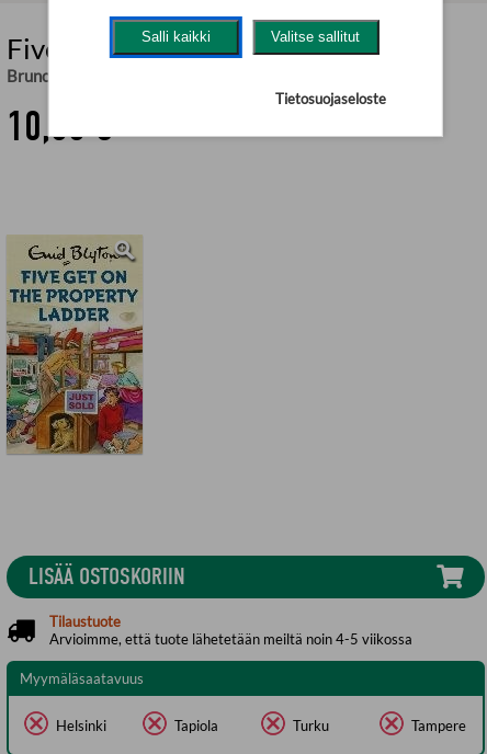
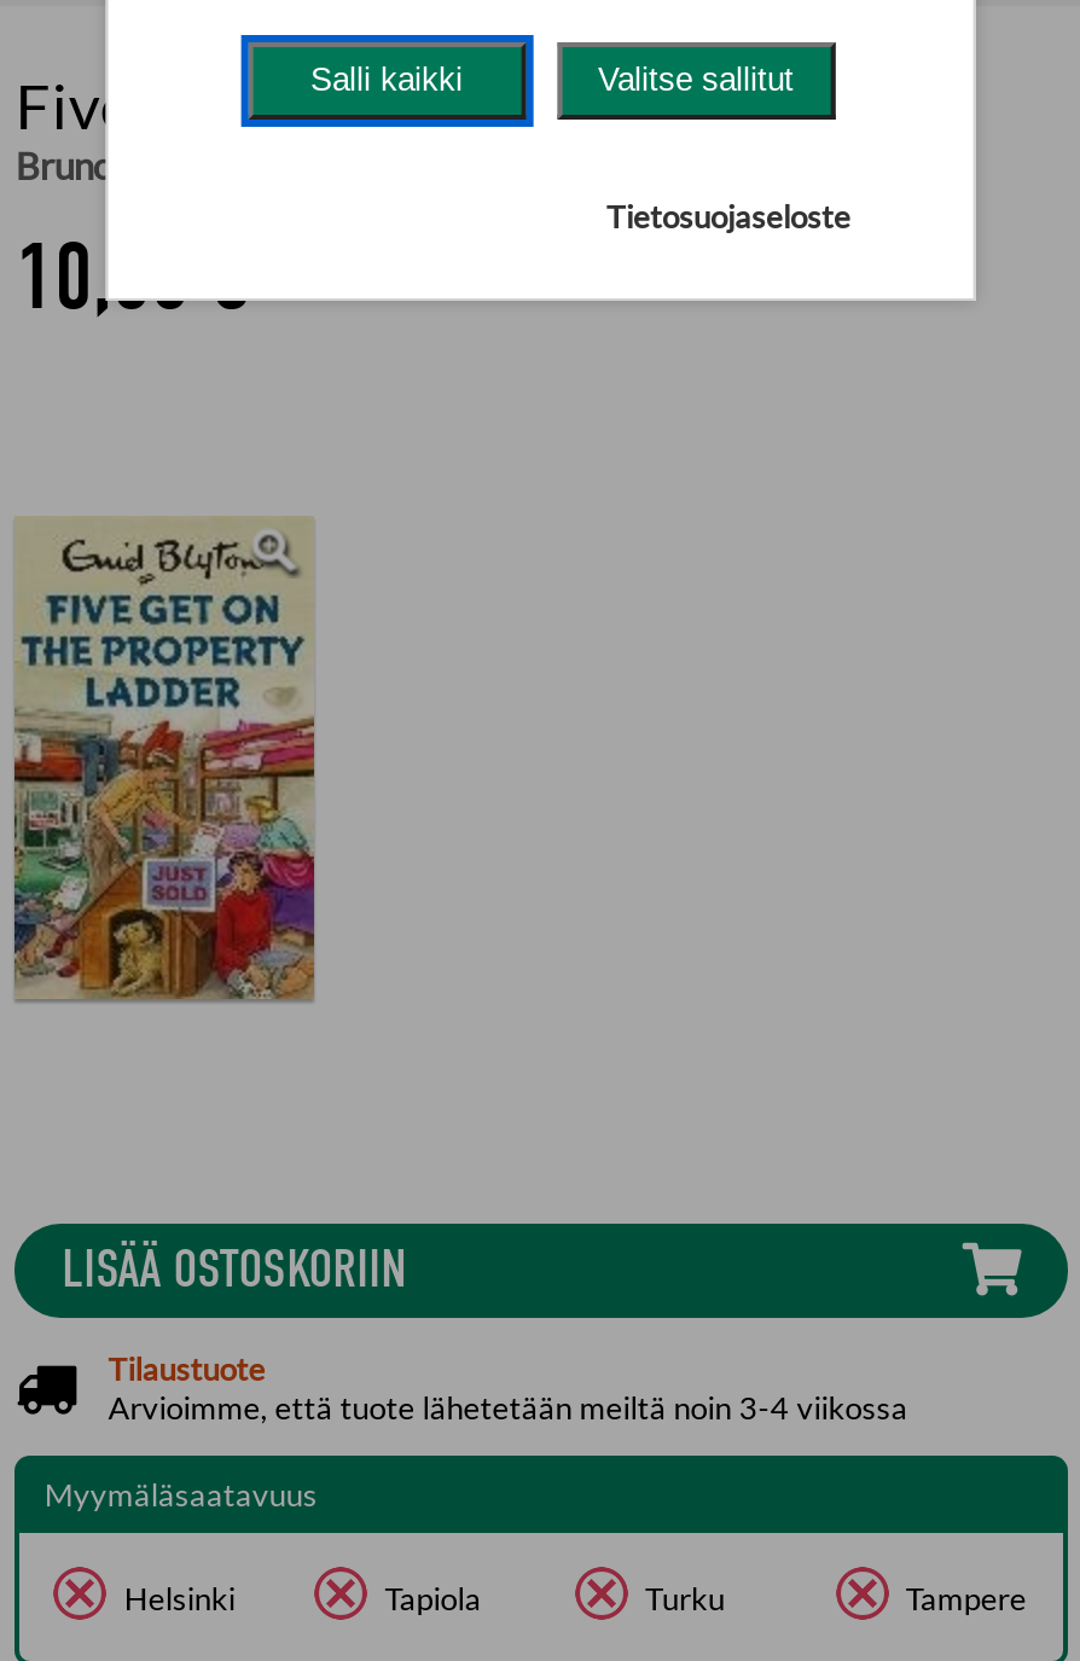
- Arvioimme, että tuote lähetetään meiltä noin 4-5 viikossa
+ Arvioimme, että tuote lähetetään meiltä noin 3-4 viikossa
